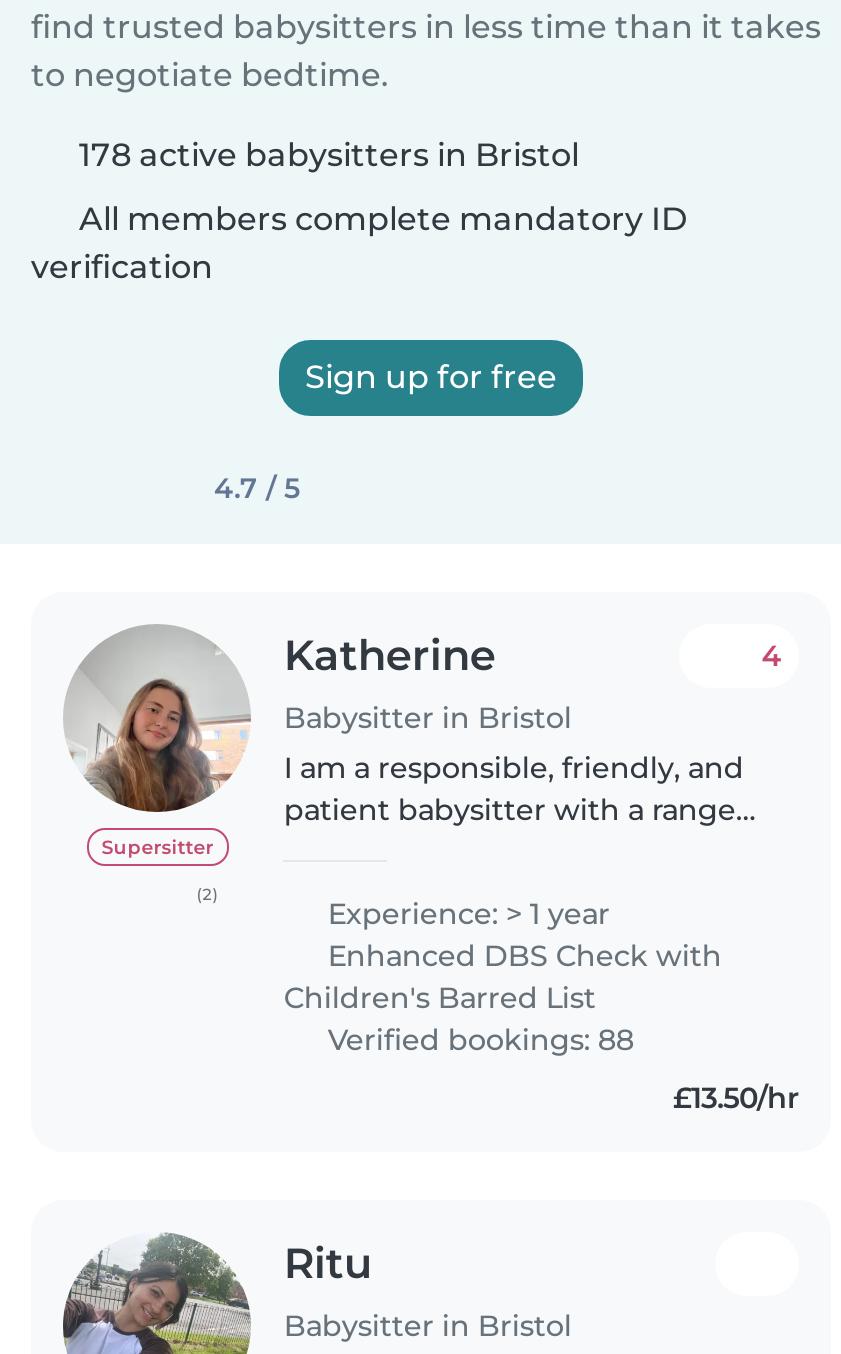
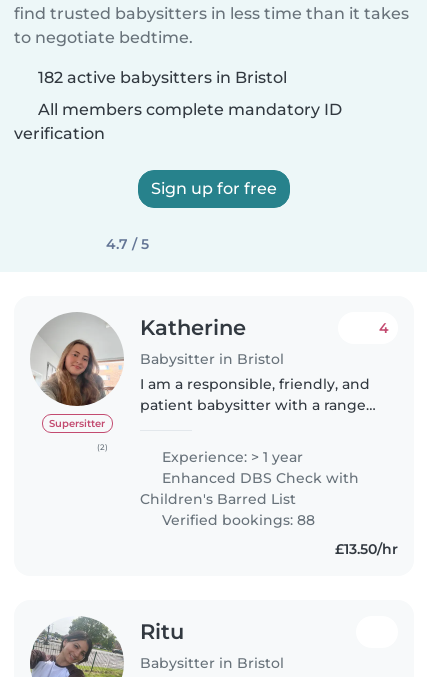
- 178 active babysitters in Bristol
+ 182 active babysitters in Bristol
